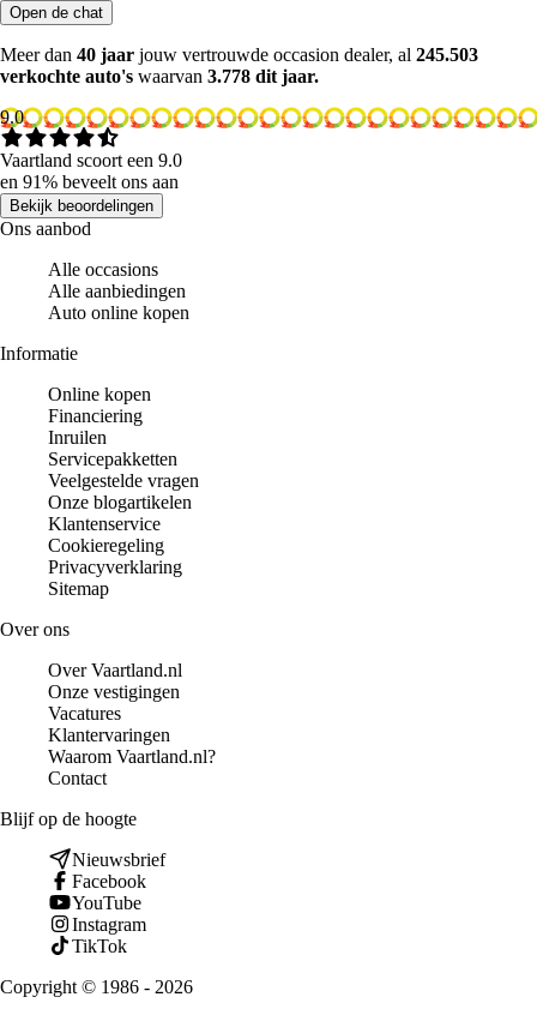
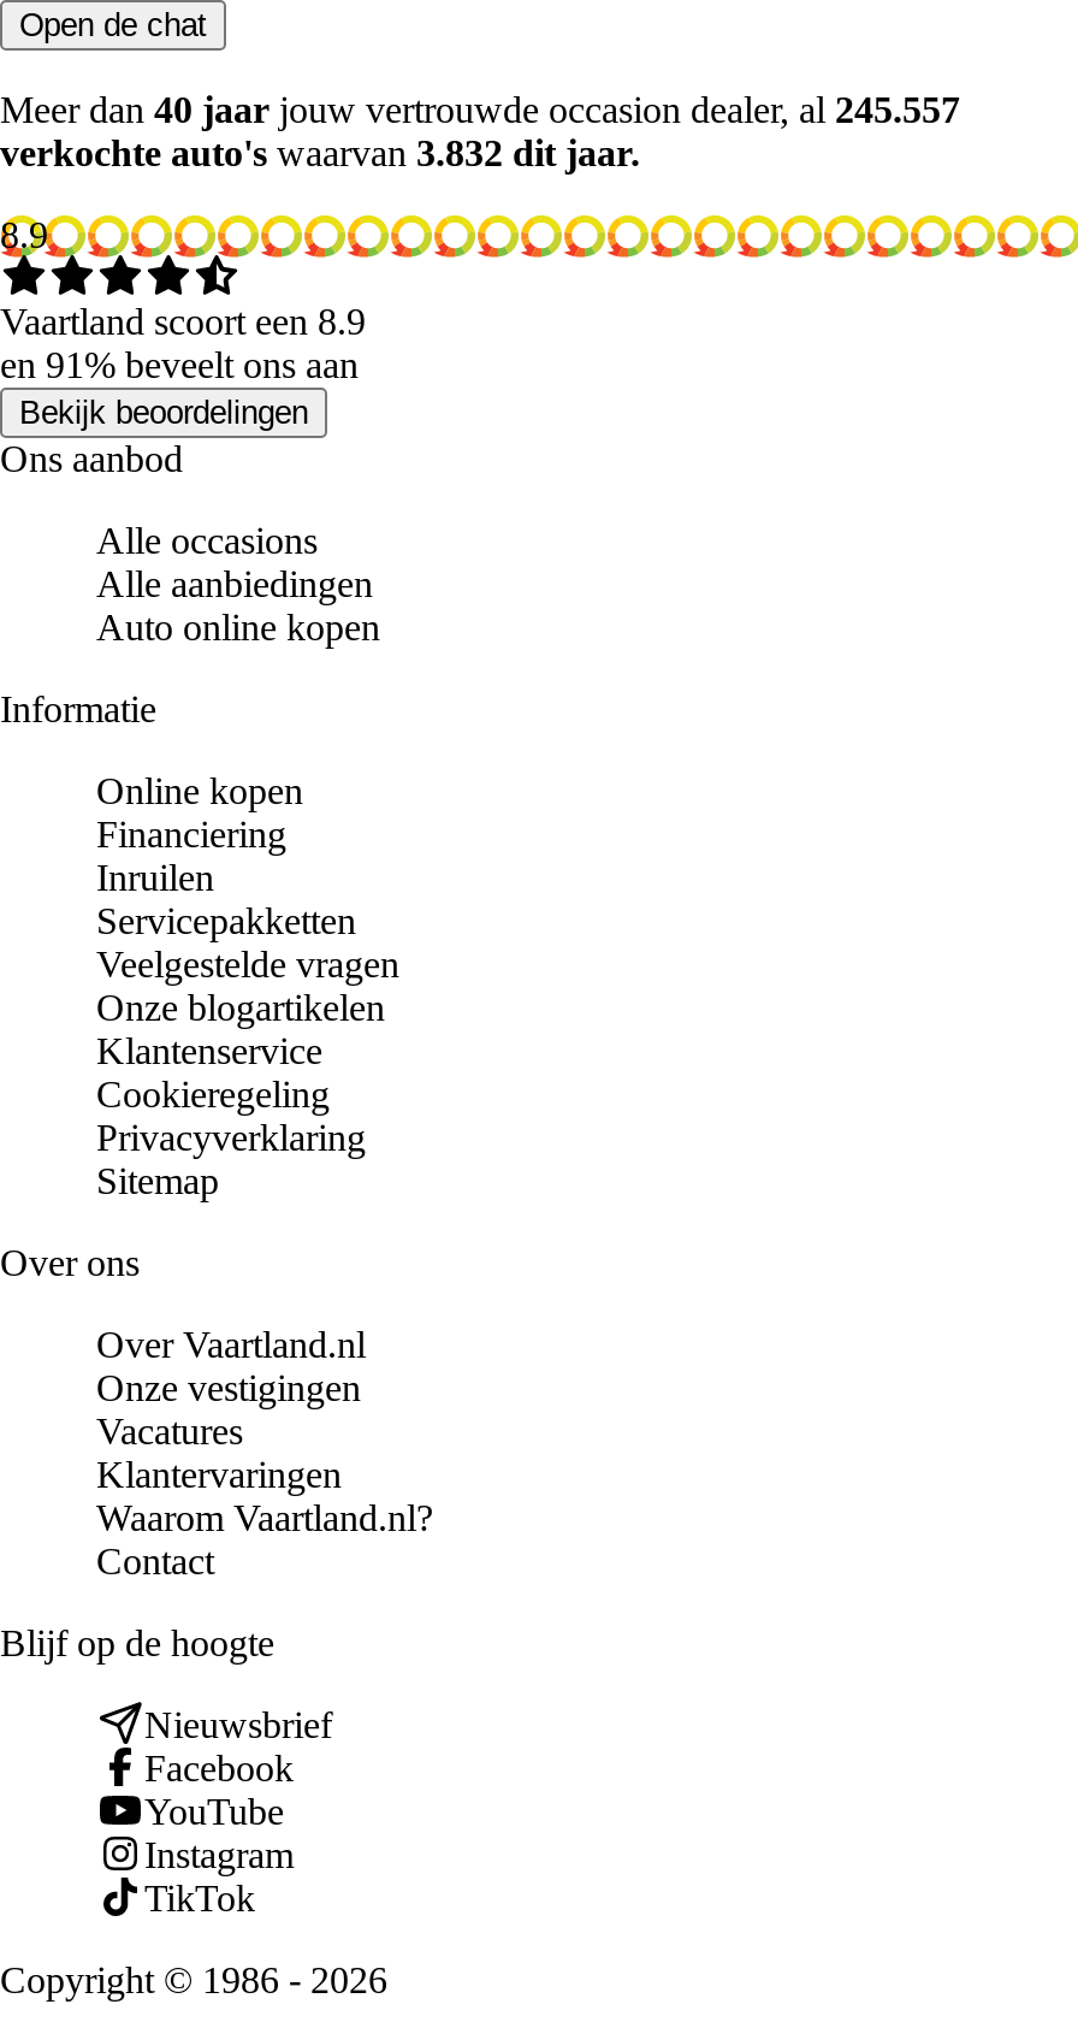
- Meer dan 40 jaar jouw vertrouwde occasion dealer, al 245.503
+ Meer dan 40 jaar jouw vertrouwde occasion dealer, al 245.557

- verkochte auto's waarvan 3.778 dit jaar.
+ verkochte auto's waarvan 3.832 dit jaar.

- 9.0
+ 8.9

- Vaartland scoort een 9.0
+ Vaartland scoort een 8.9
